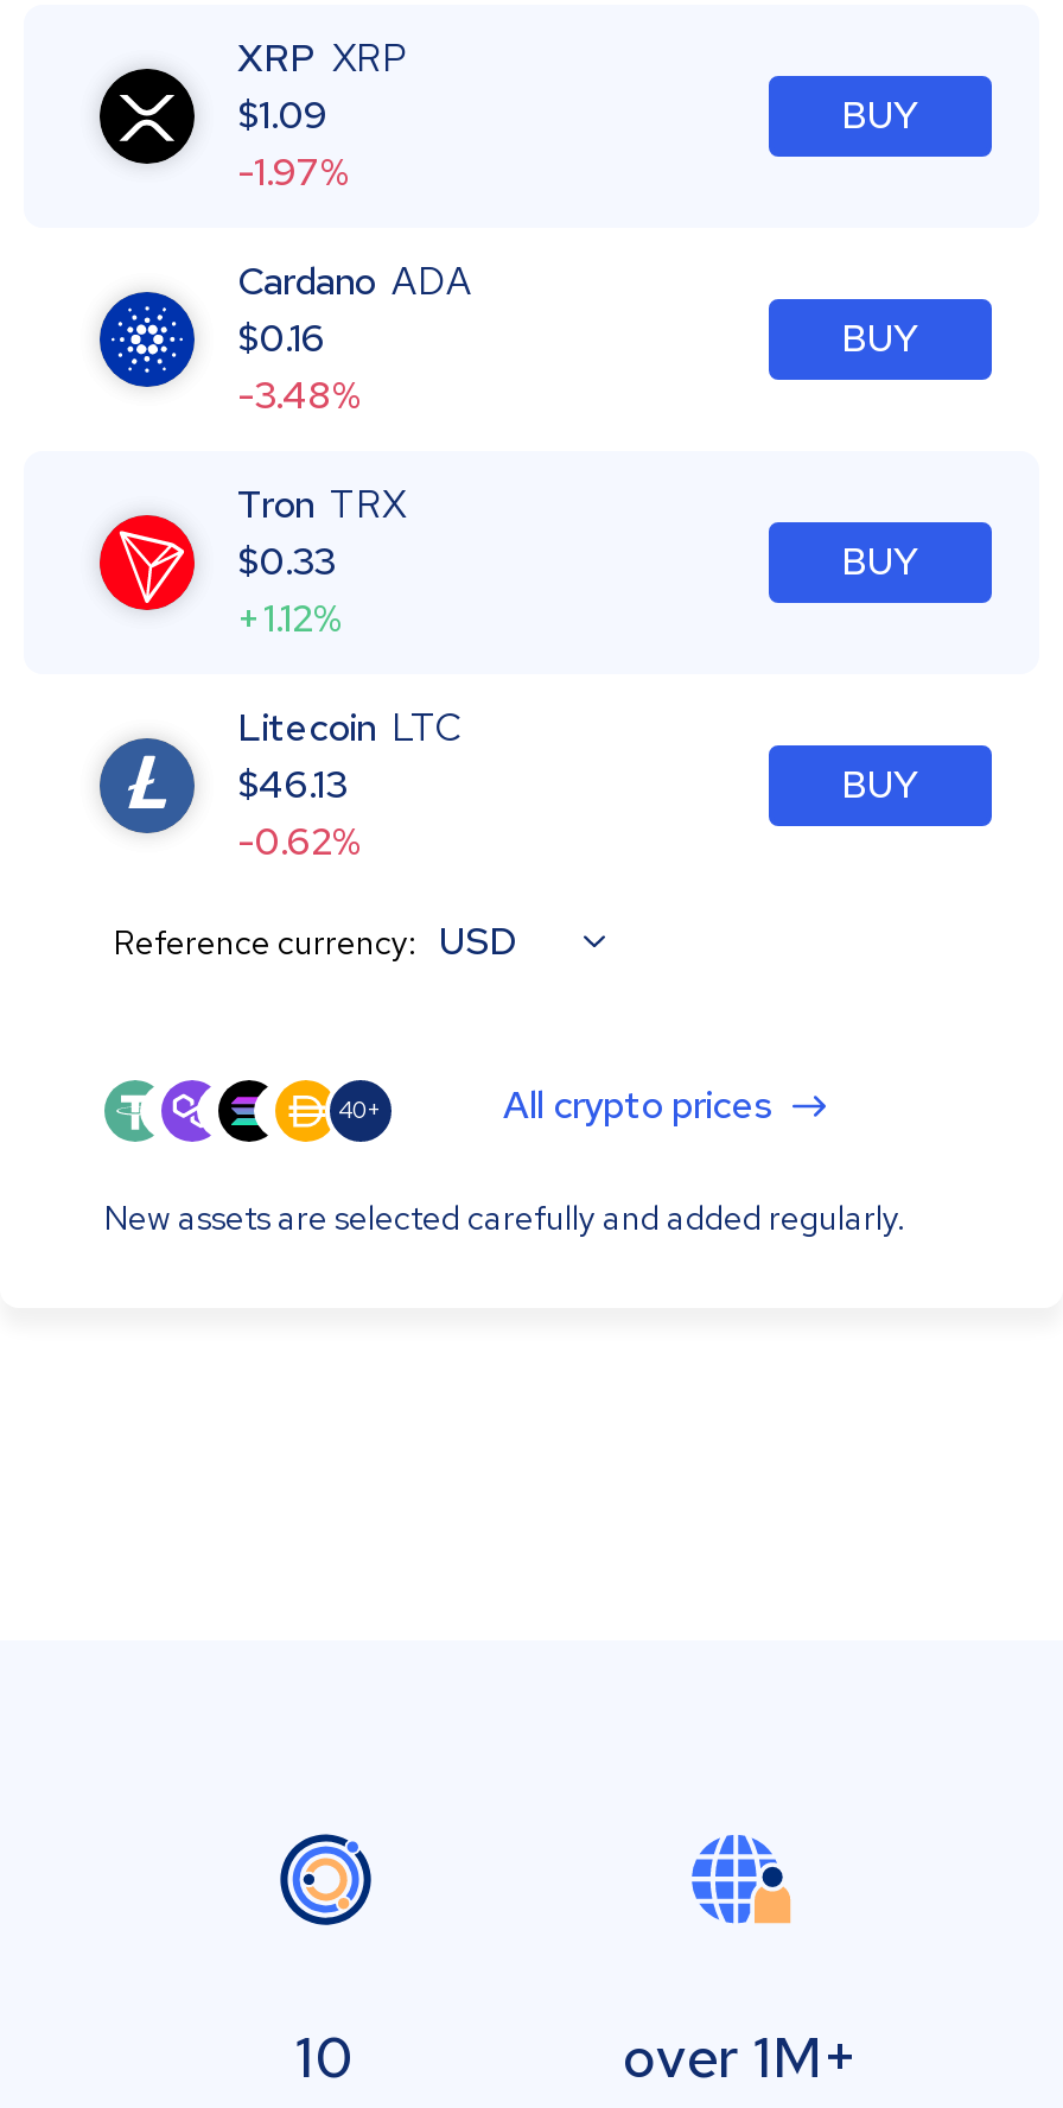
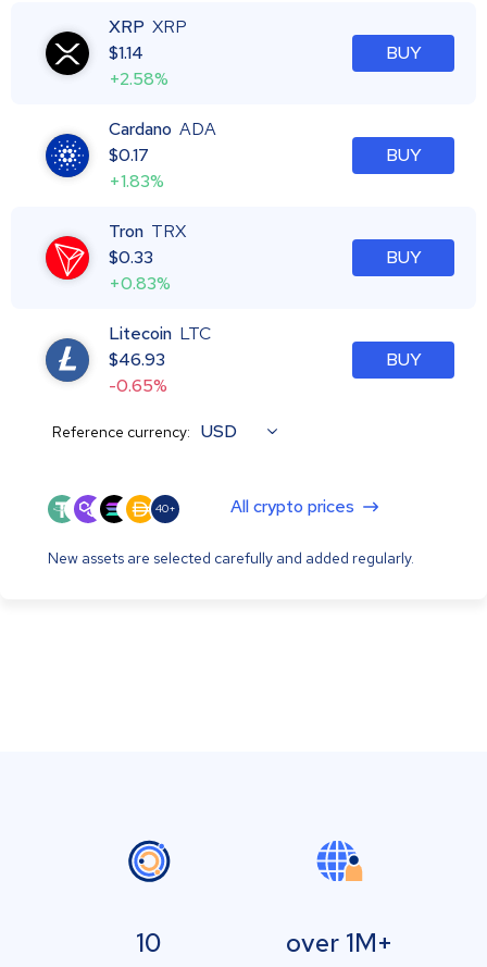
- $1.09
+ $1.14

- -1.97%
+ +2.58%

- $0.16
+ $0.17

- -3.48%
+ +1.83%

- +1.12%
+ +0.83%

- $46.13
+ $46.93

- -0.62%
+ -0.65%
